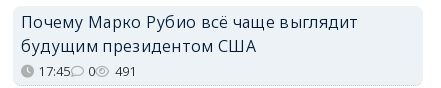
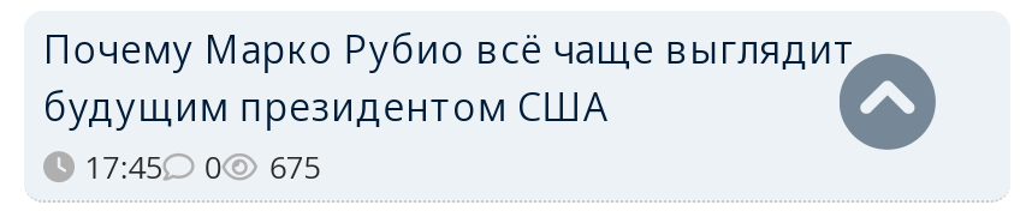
+ [image]

- 17:45 0 491
+ 17:45 0 675
